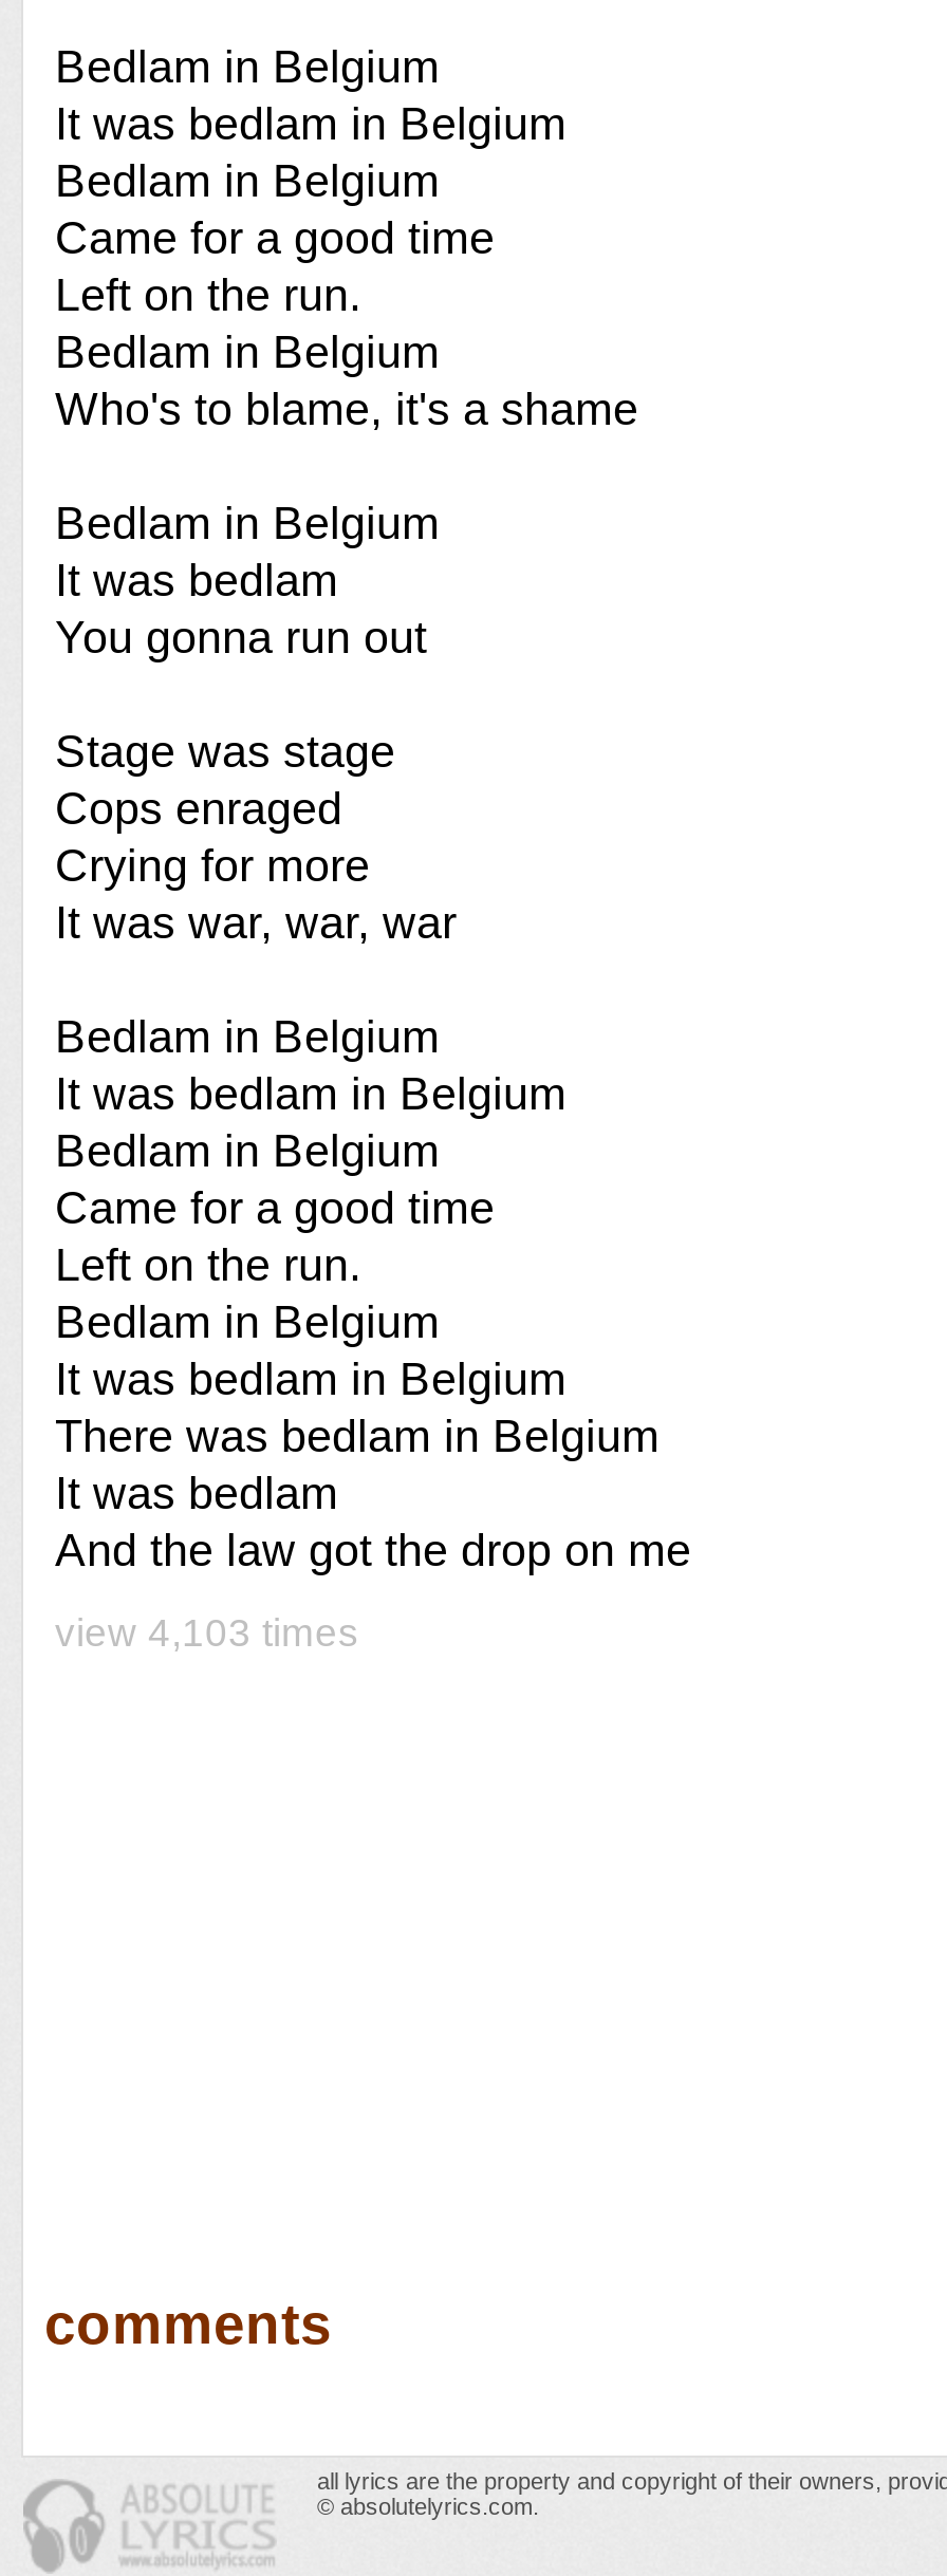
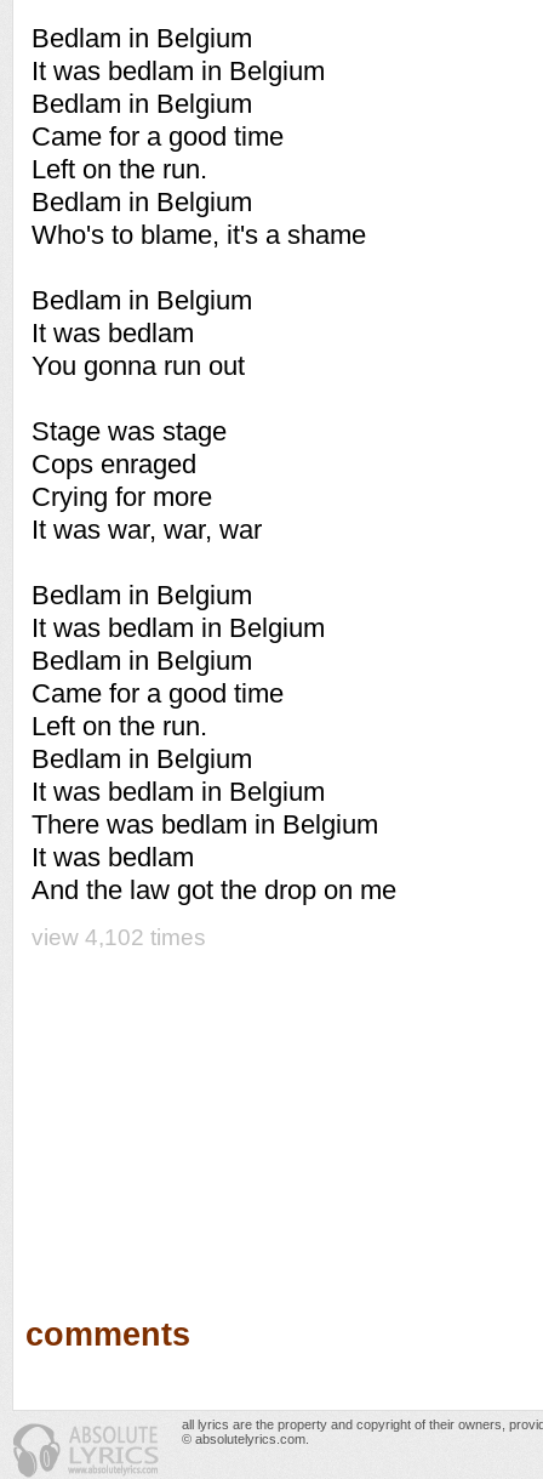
- view 4,103 times
+ view 4,102 times
